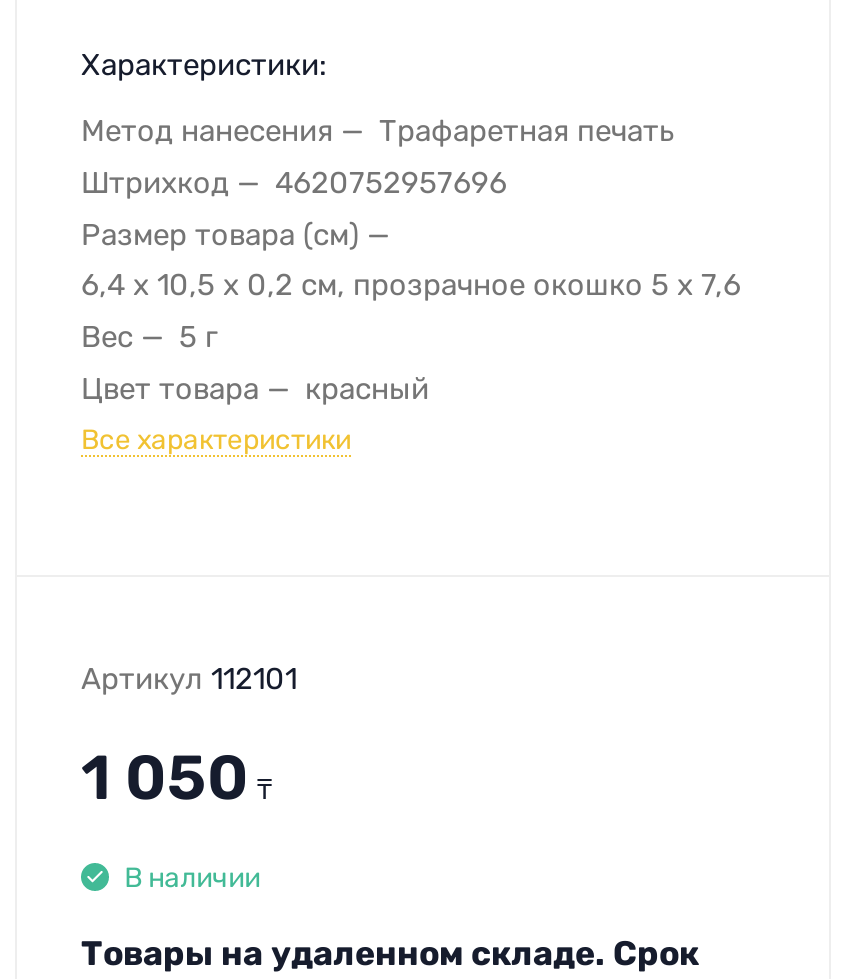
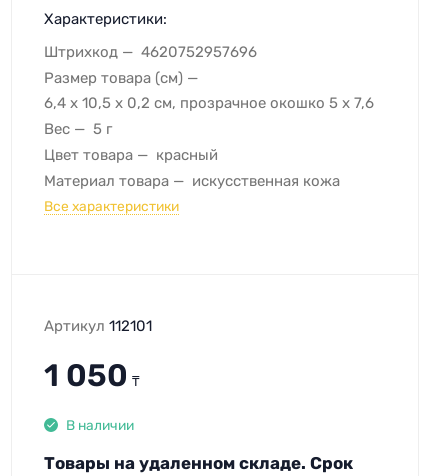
- Метод нанесения
- Трафаретная печать

moved up: Штрихкод | 4620752957696 | Размер товара (см) | 6,4 х 10,5 х 0,2 см, прозрачное окошко 5 х 7,6 | Вес | 5 г | Цвет товара | красный

+ Материал товара
+ искусственная кожа
